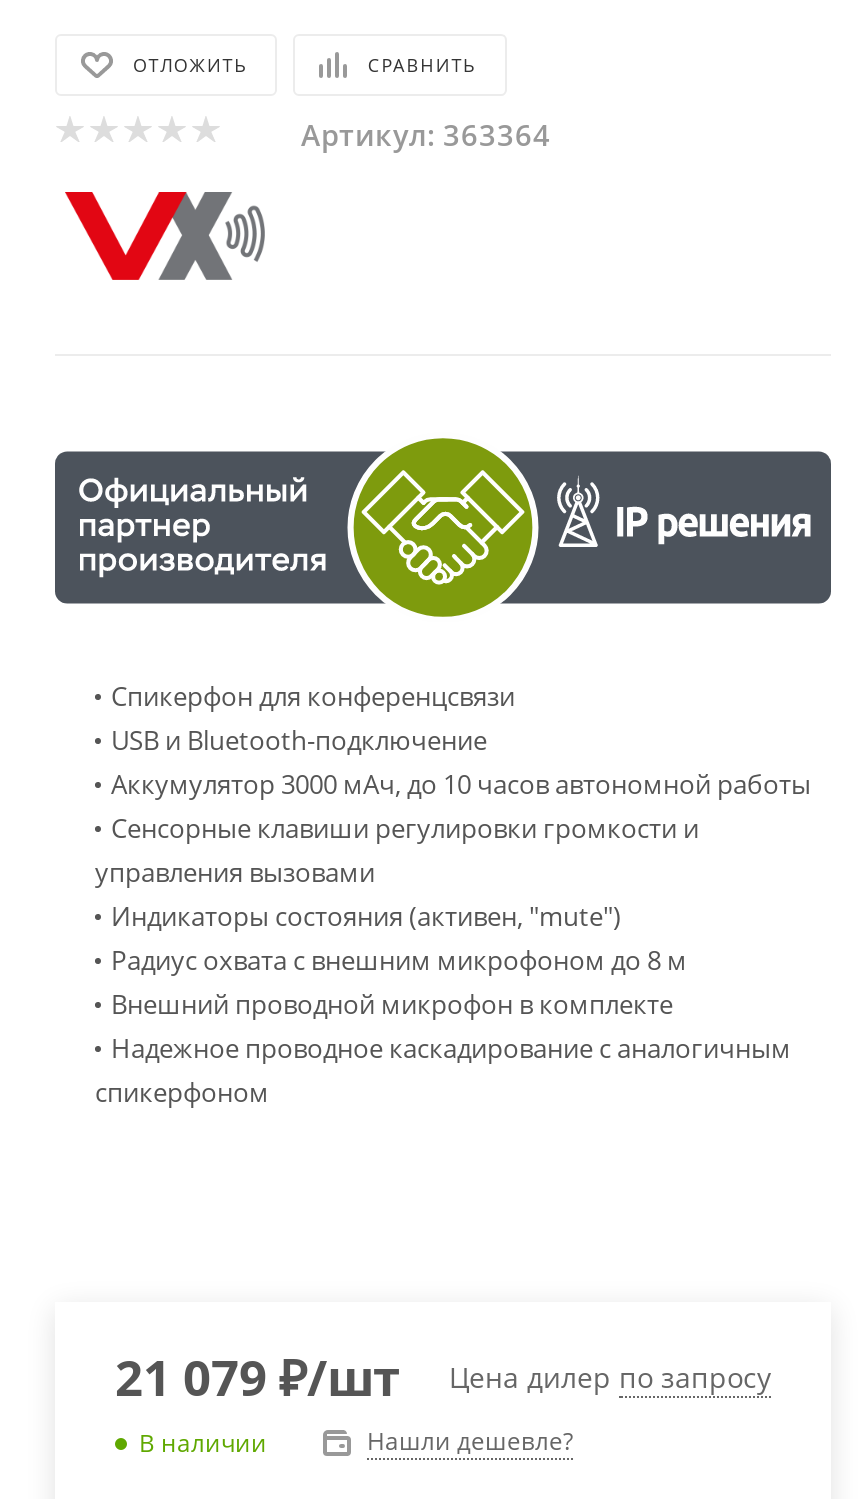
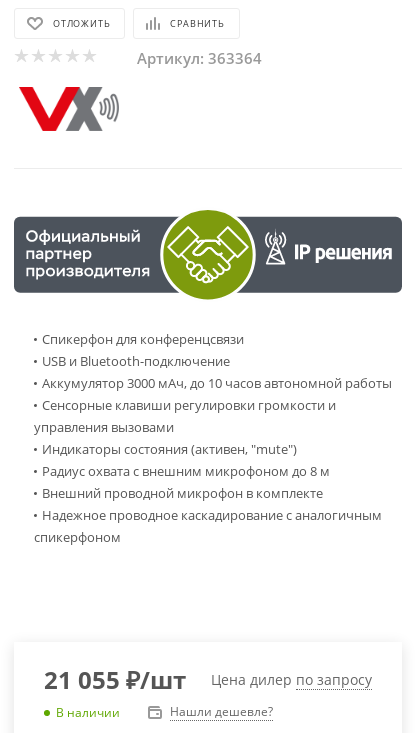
- 21 079 ₽/шт Цена дилер по запросу
+ 21 055 ₽/шт Цена дилер по запросу
